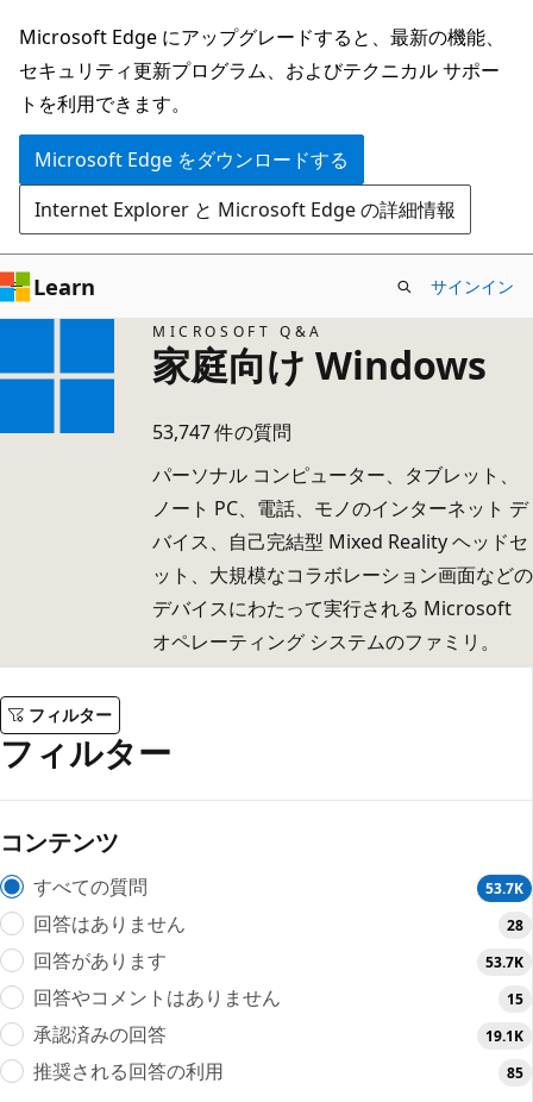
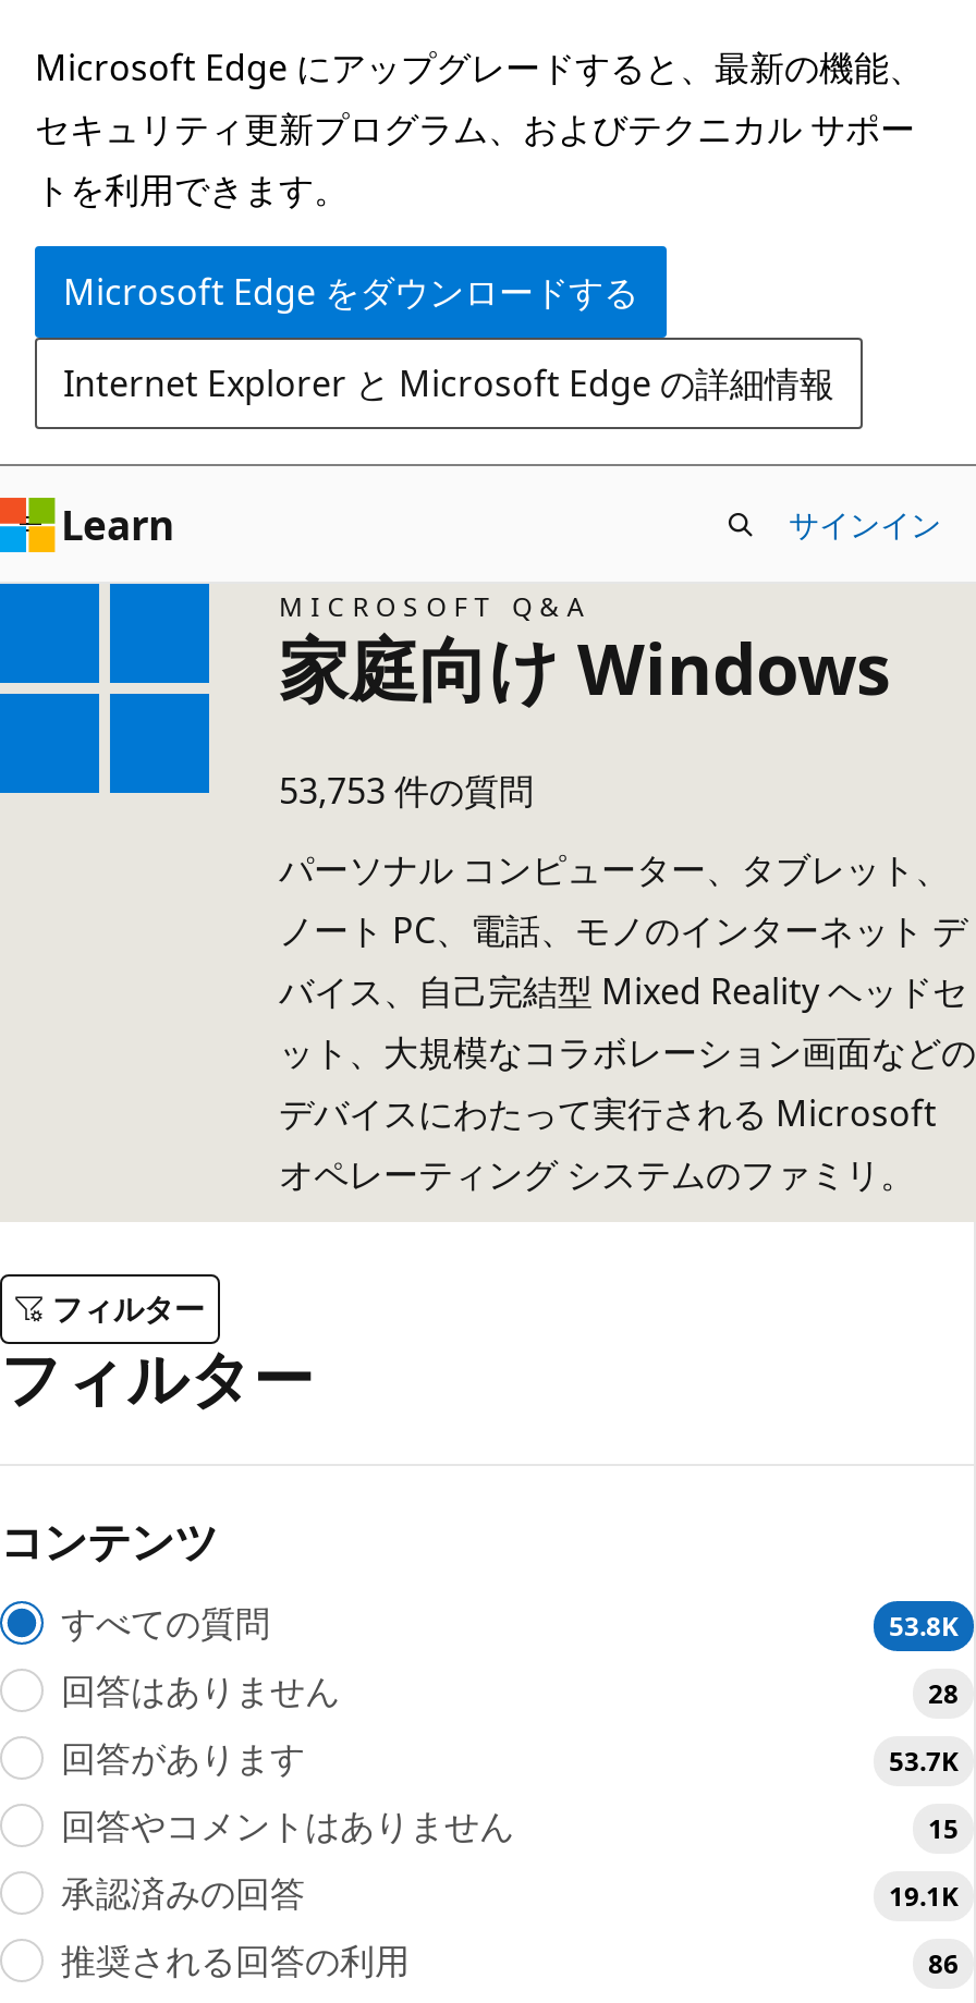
- 53,747 件の質問
+ 53,753 件の質問

- 53.7K
+ 53.8K

- 85
+ 86
